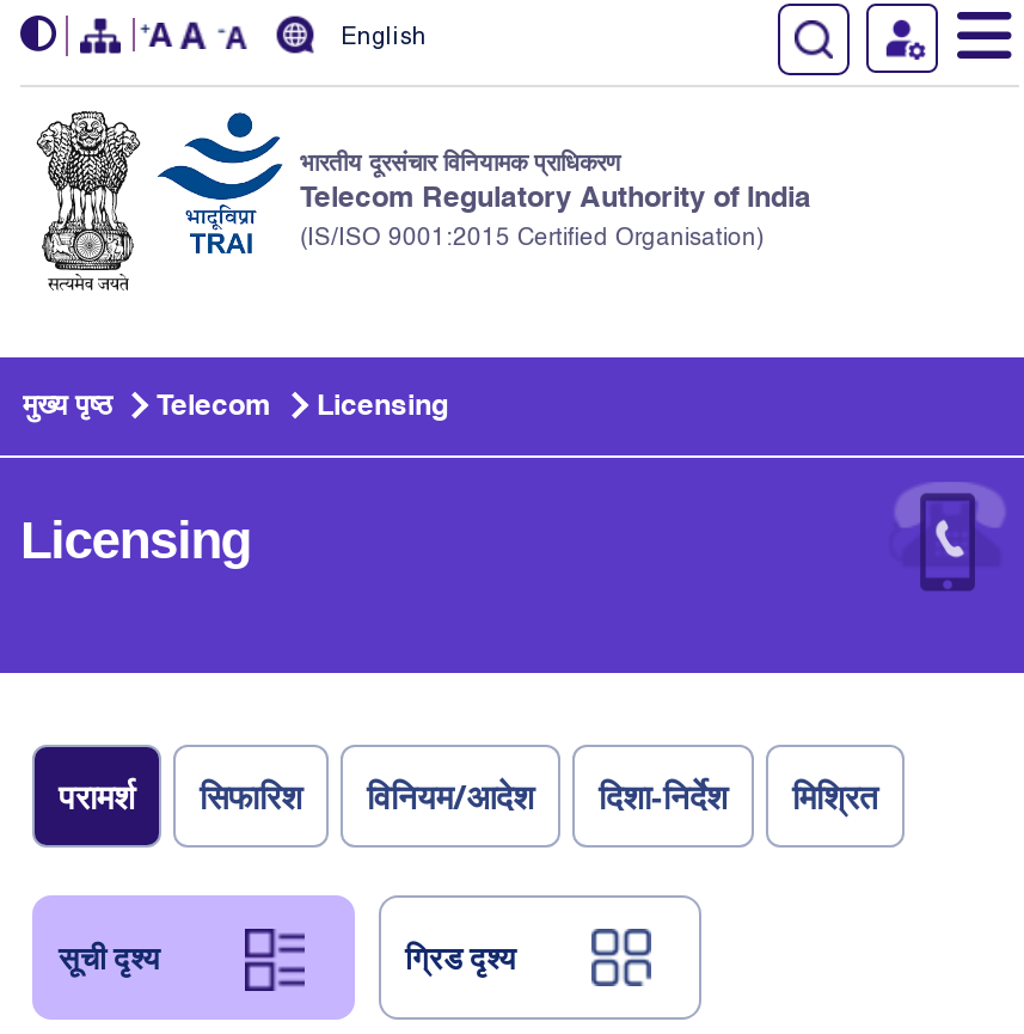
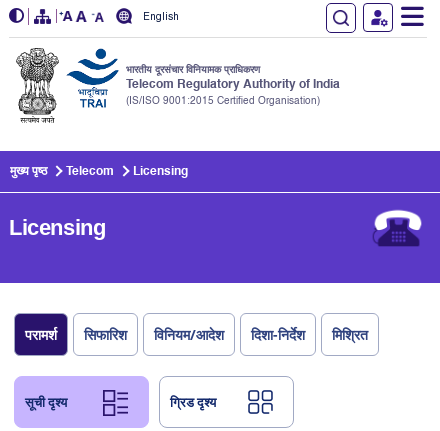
- [image]
+ [image]
